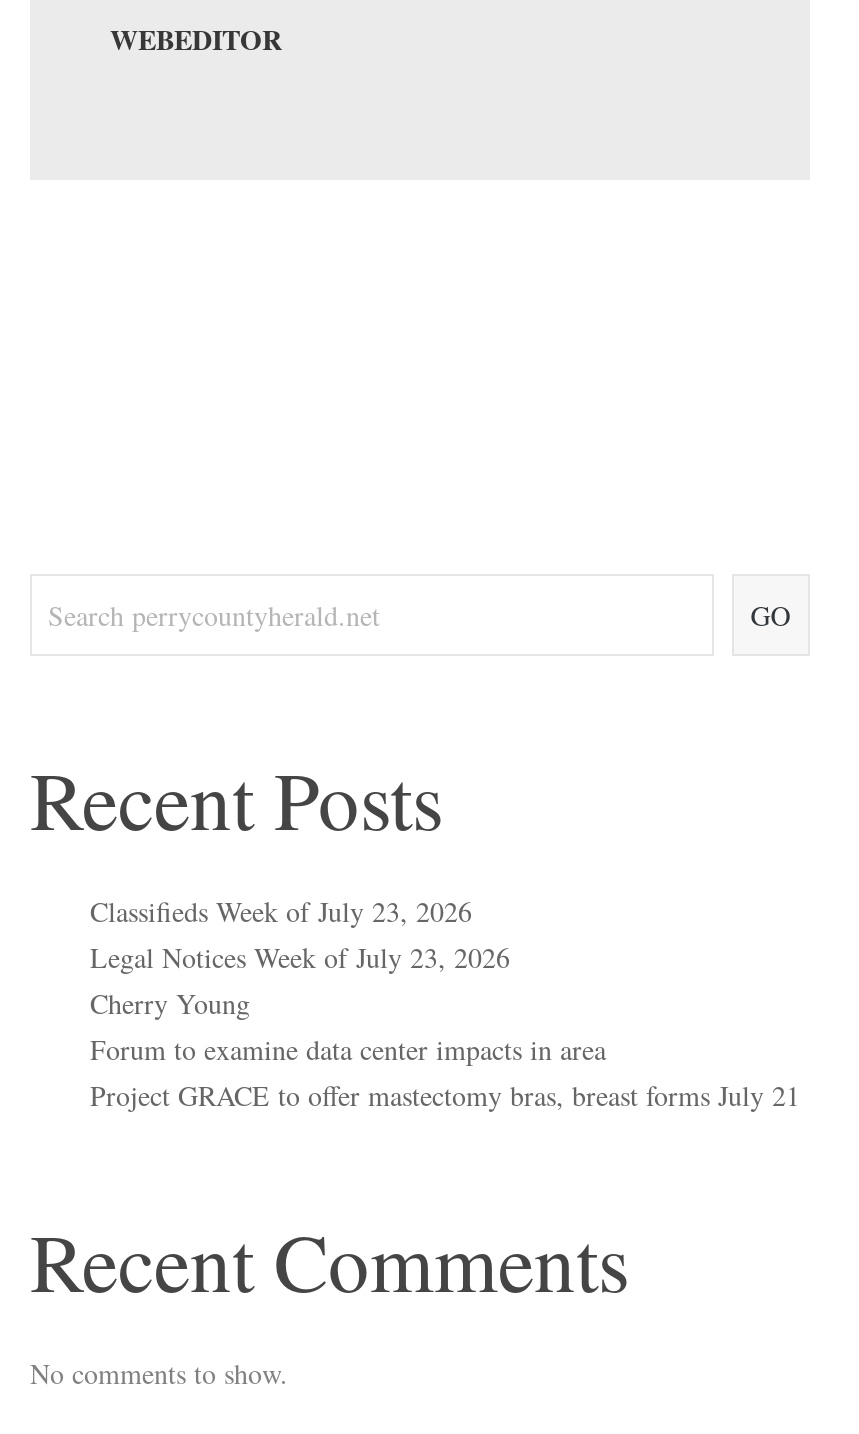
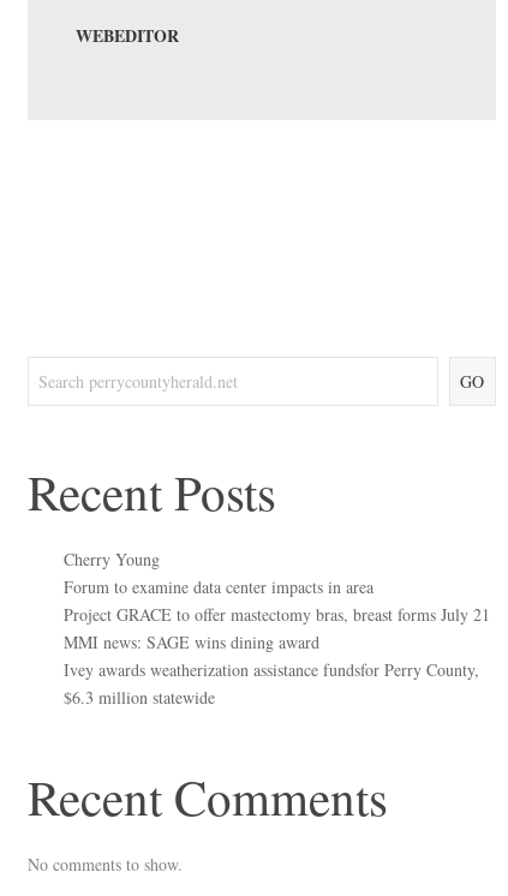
- Classifieds Week of July 23, 2026
- Legal Notices Week of July 23, 2026

moved up: Cherry Young | Forum to examine data center impacts in area | Project GRACE to offer mastectomy bras, breast forms July 21

+ MMI news: SAGE wins dining award
+ Ivey awards weatherization assistance fundsfor Perry County,
+ $6.3 million statewide
